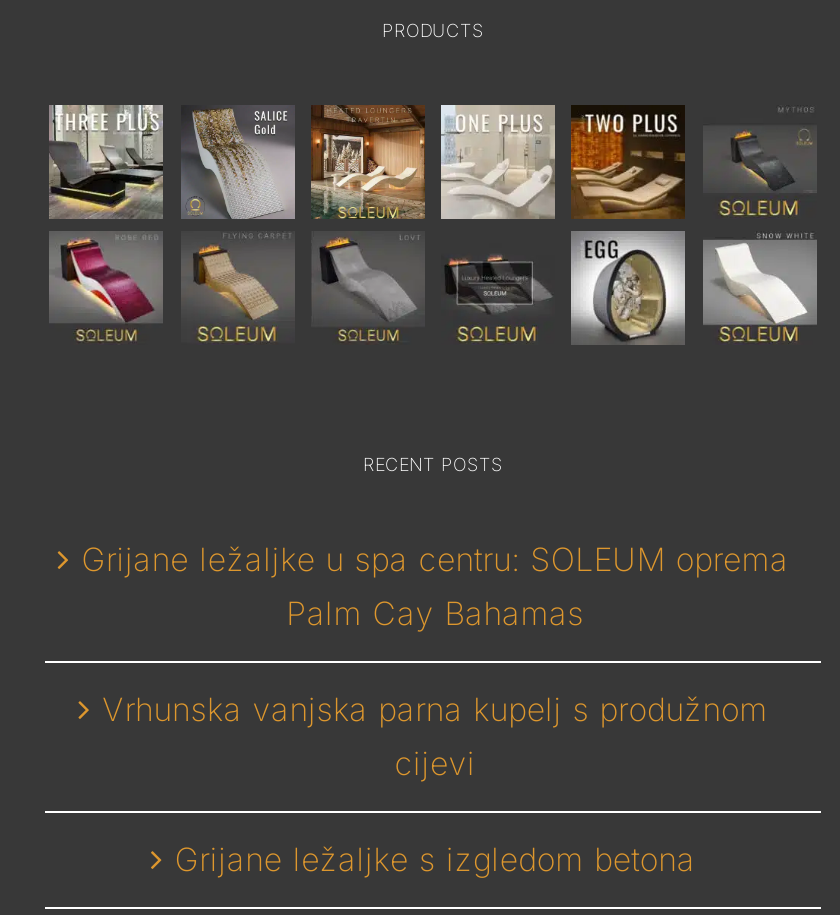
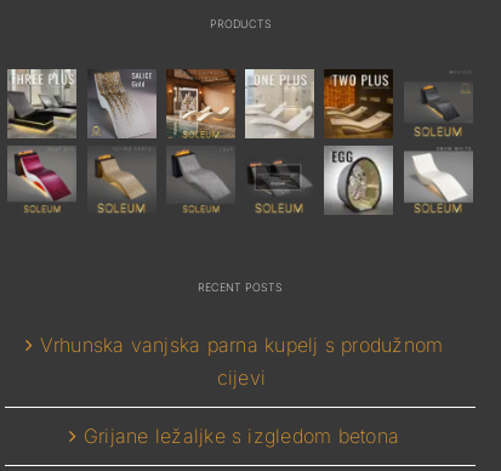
- Grijane ležaljke u spa centru: SOLEUM oprema
- Palm Cay Bahamas
